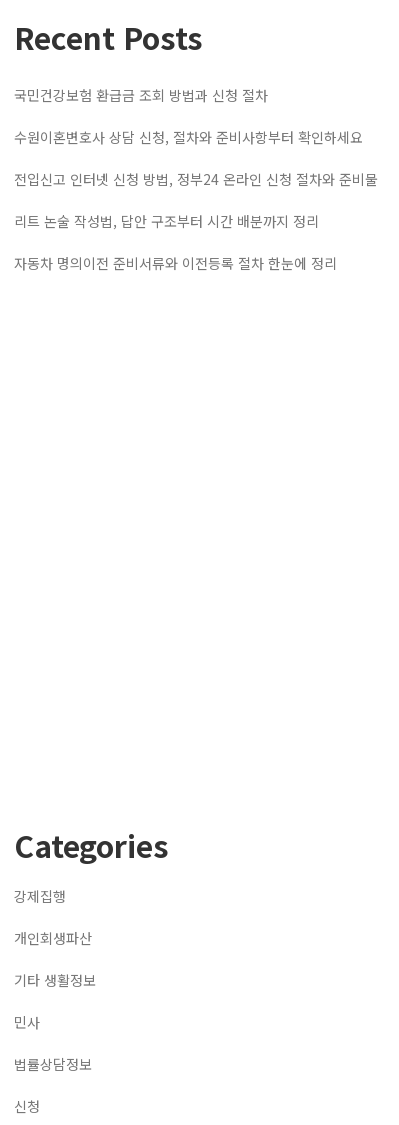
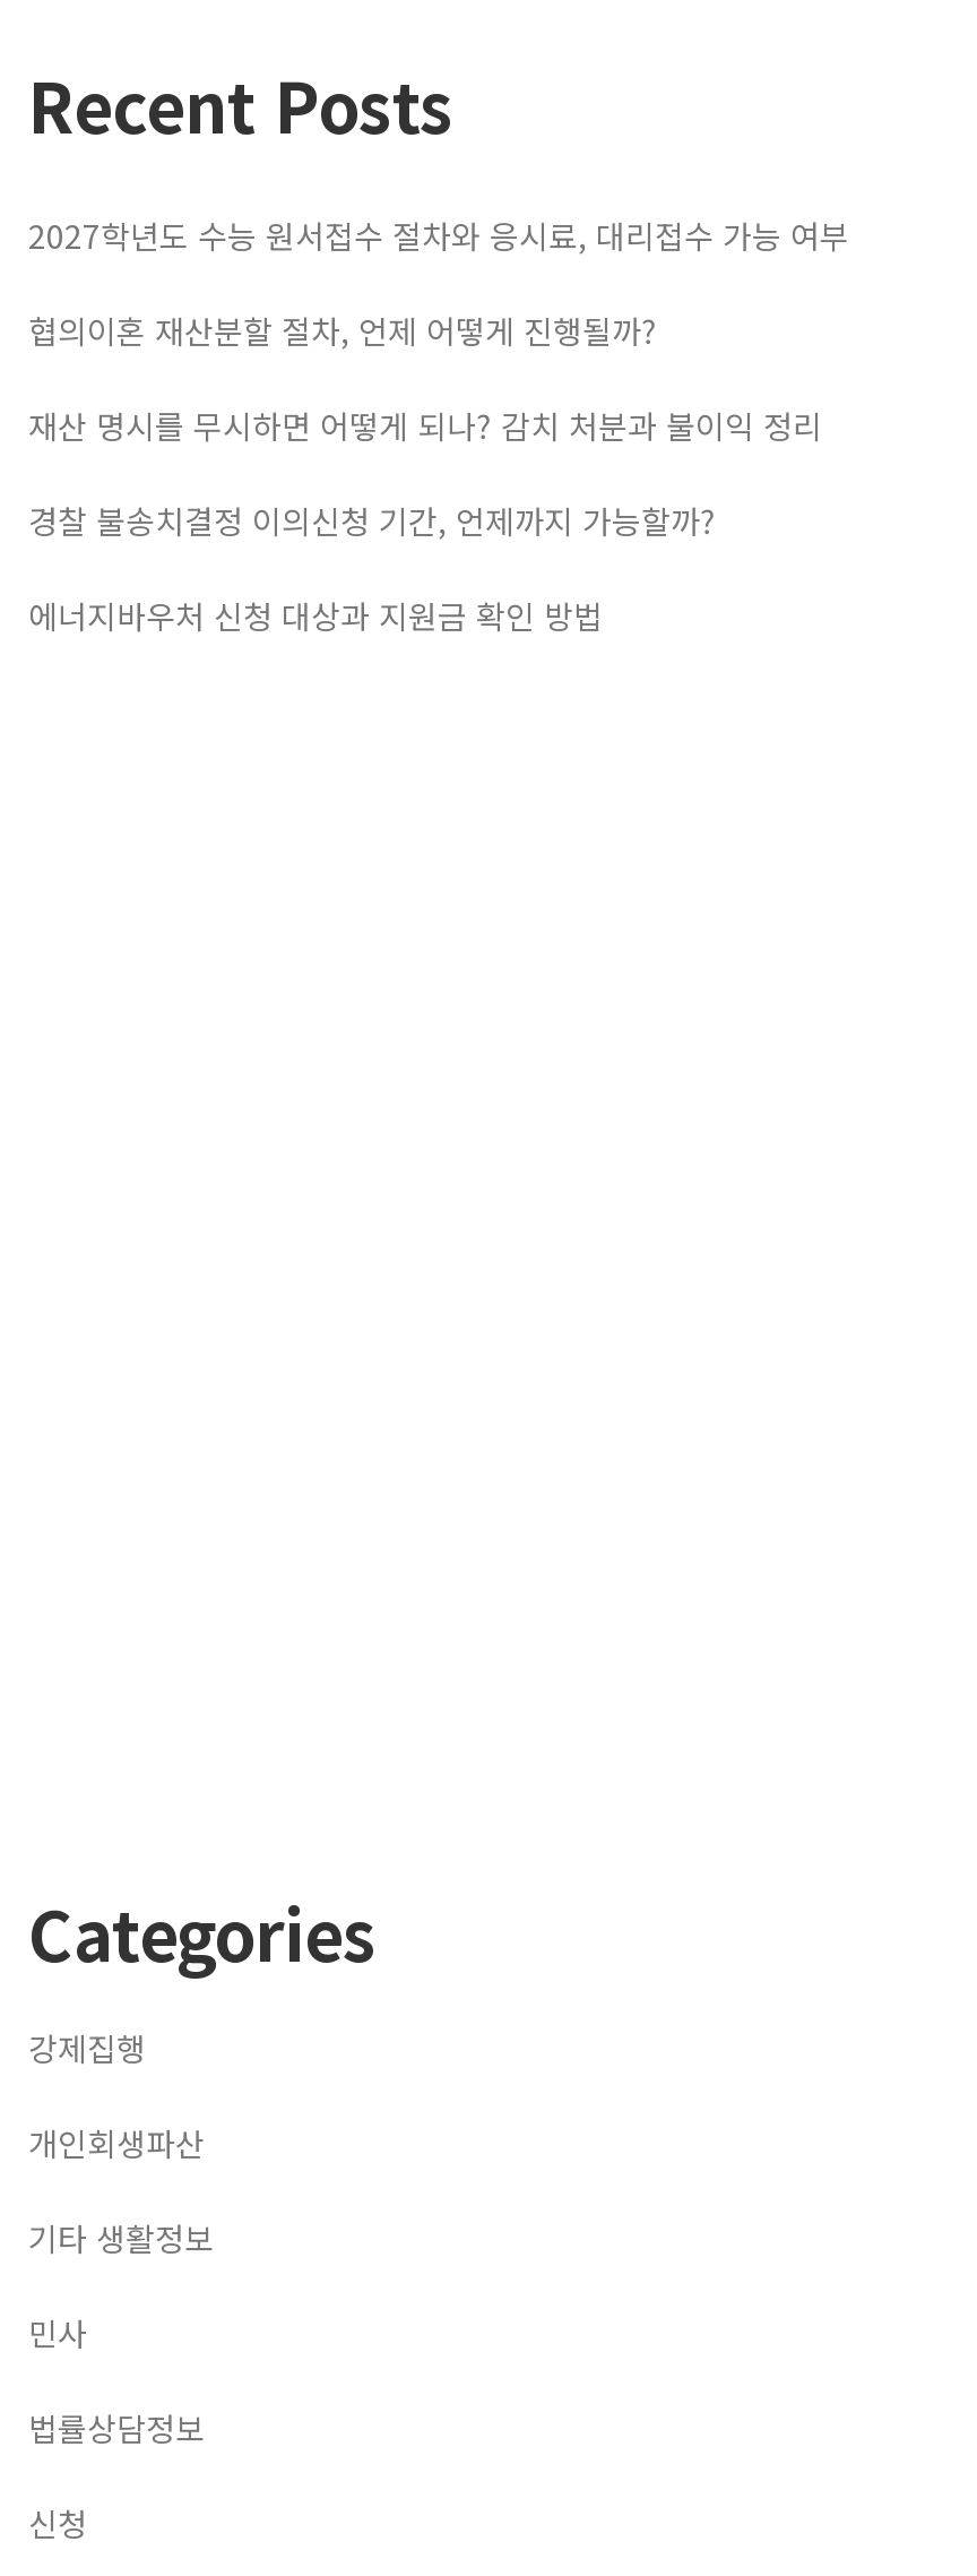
- 국민건강보험 환급금 조회 방법과 신청 절차
+ 2027학년도 수능 원서접수 절차와 응시료, 대리접수 가능 여부

- 수원이혼변호사 상담 신청, 절차와 준비사항부터 확인하세요
+ 협의이혼 재산분할 절차, 언제 어떻게 진행될까?

- 전입신고 인터넷 신청 방법, 정부24 온라인 신청 절차와 준비물
+ 재산 명시를 무시하면 어떻게 되나? 감치 처분과 불이익 정리

- 리트 논술 작성법, 답안 구조부터 시간 배분까지 정리
+ 경찰 불송치결정 이의신청 기간, 언제까지 가능할까?

- 자동차 명의이전 준비서류와 이전등록 절차 한눈에 정리
+ 에너지바우처 신청 대상과 지원금 확인 방법
